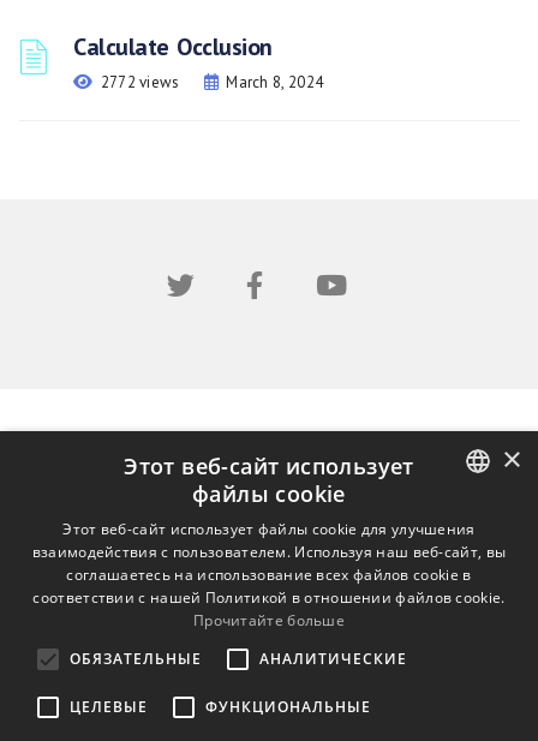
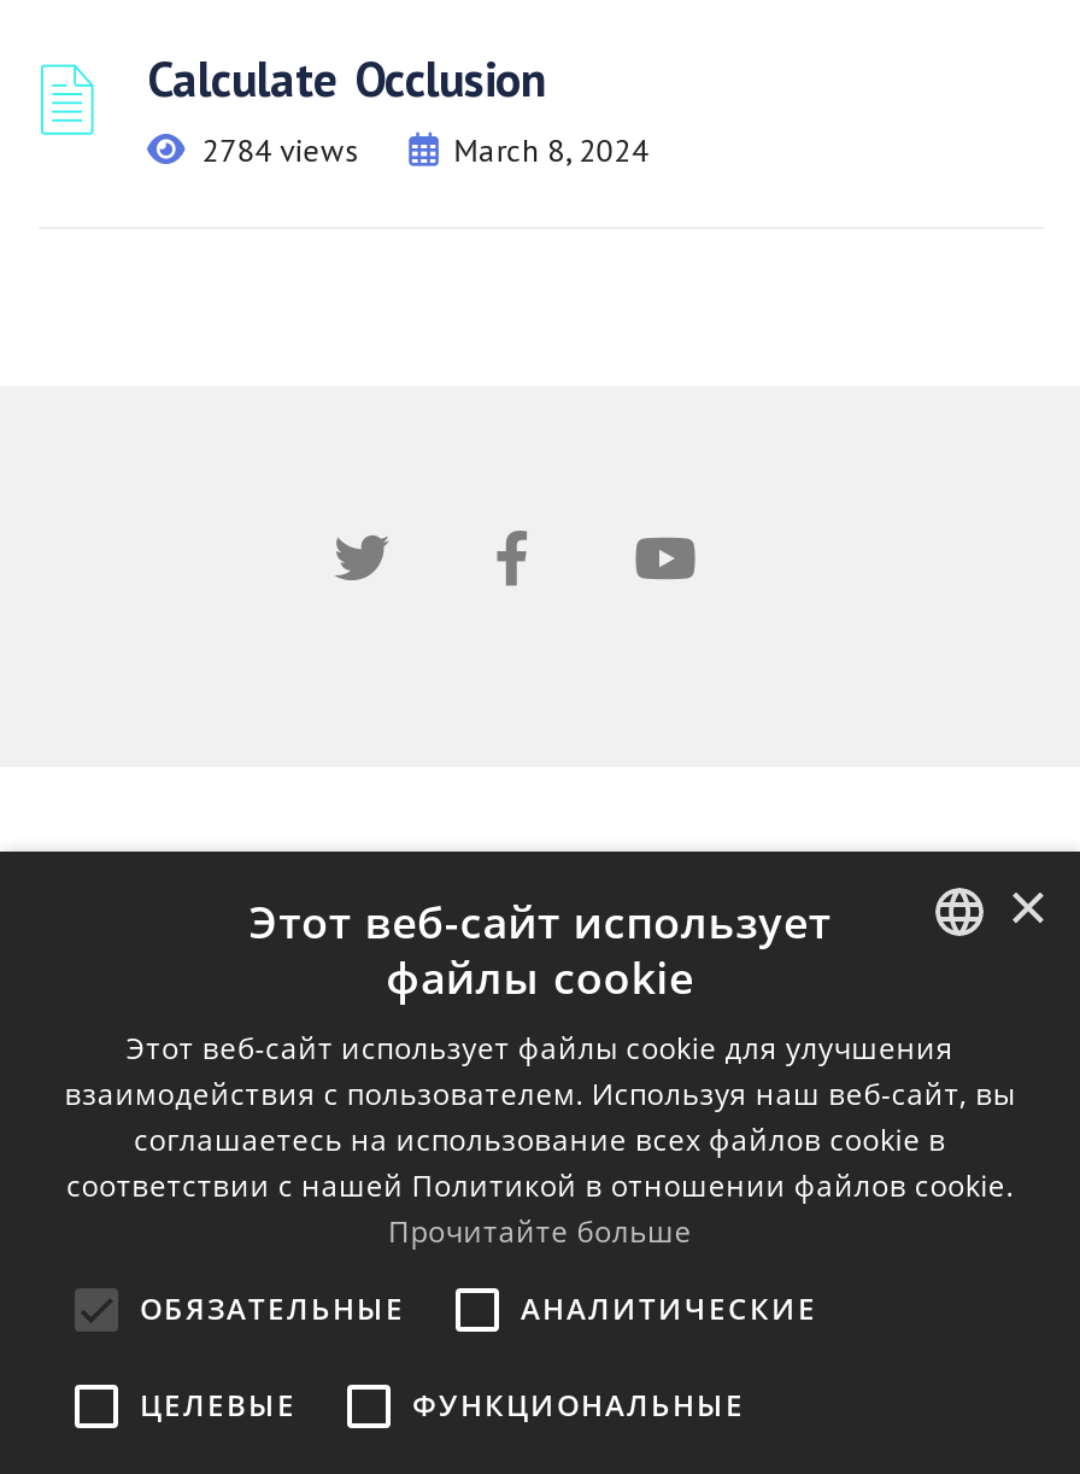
- 2772 views
+ 2784 views
